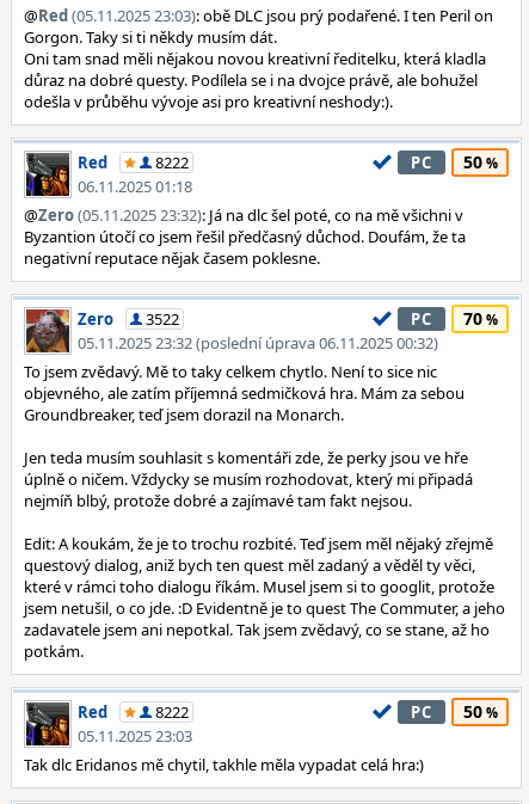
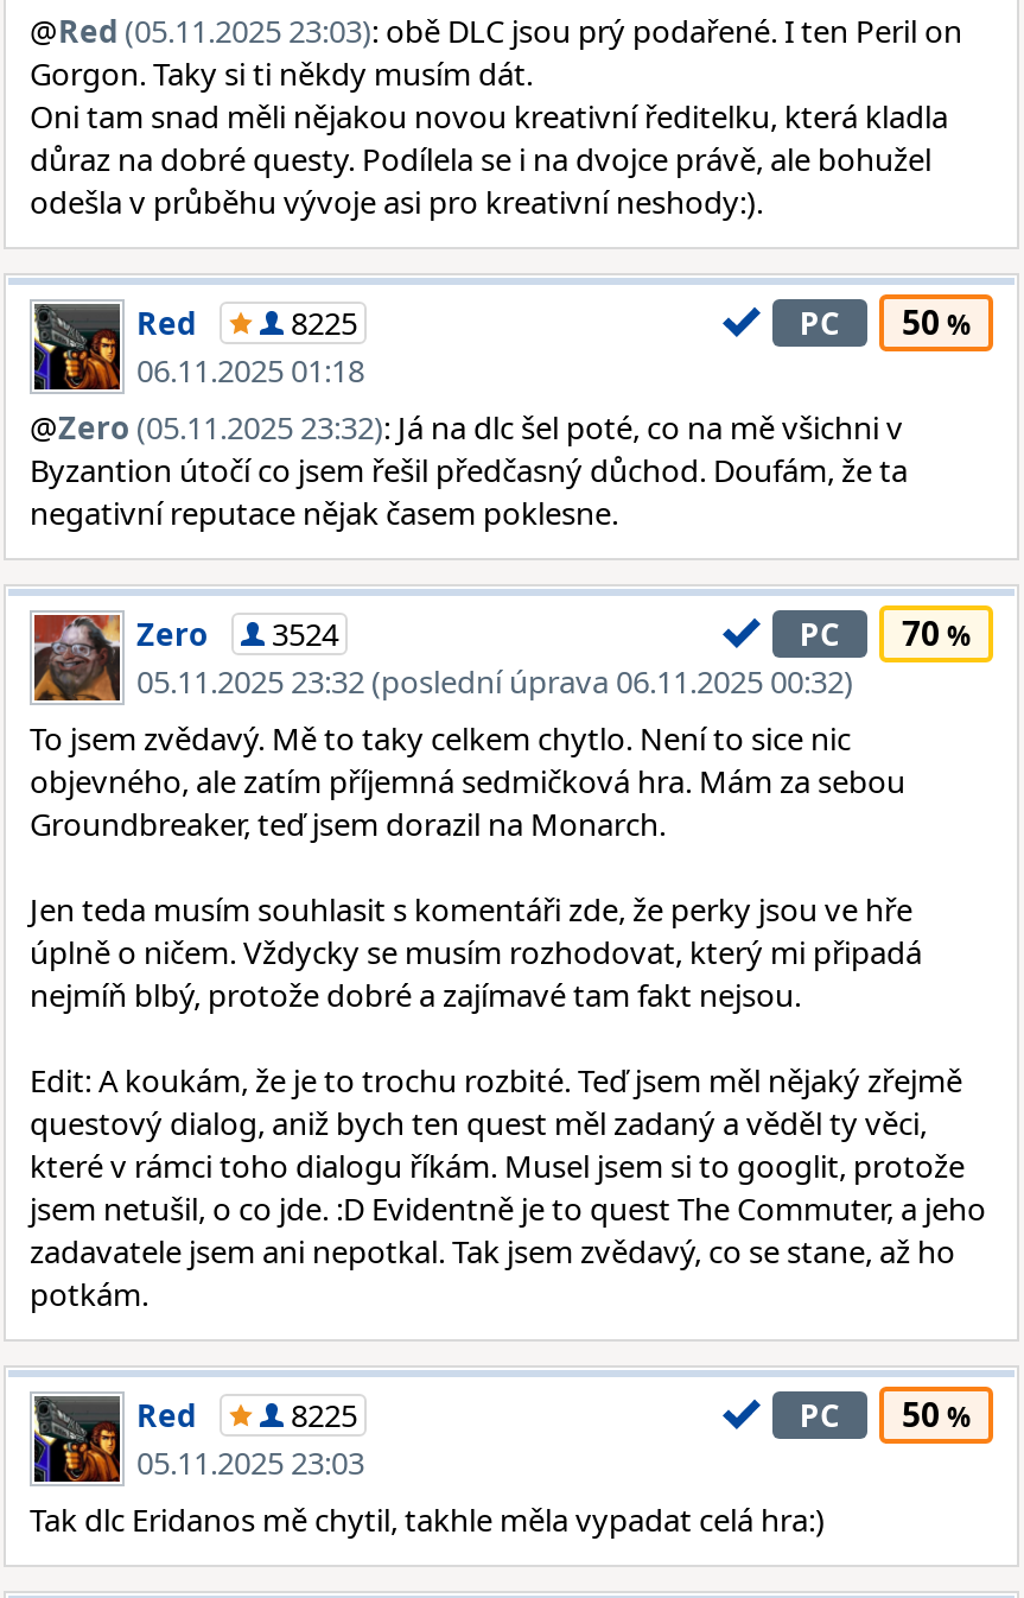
- 8222
+ 8225

- Zero 3522
+ Zero 3524

- 8222
+ 8225
